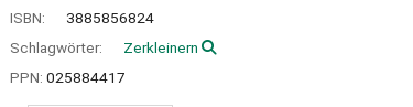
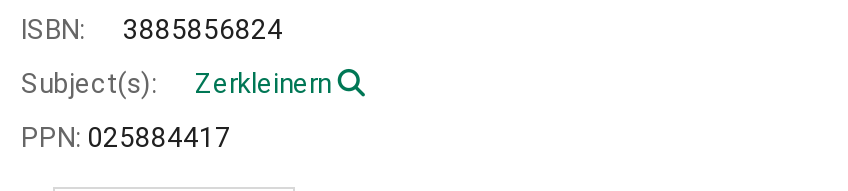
- Schlagwörter:
+ Subject(s):
